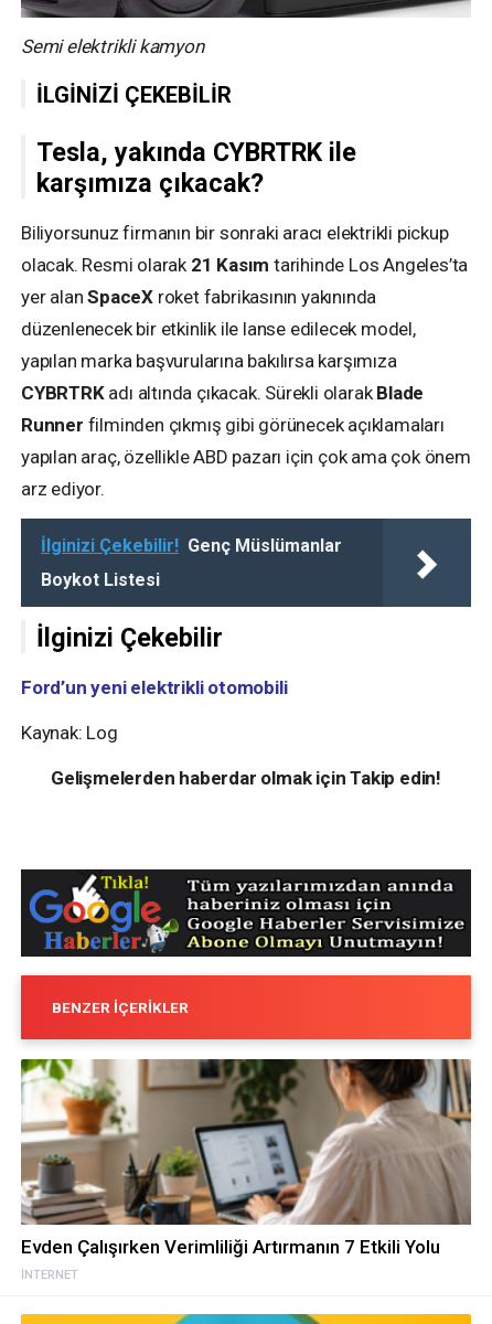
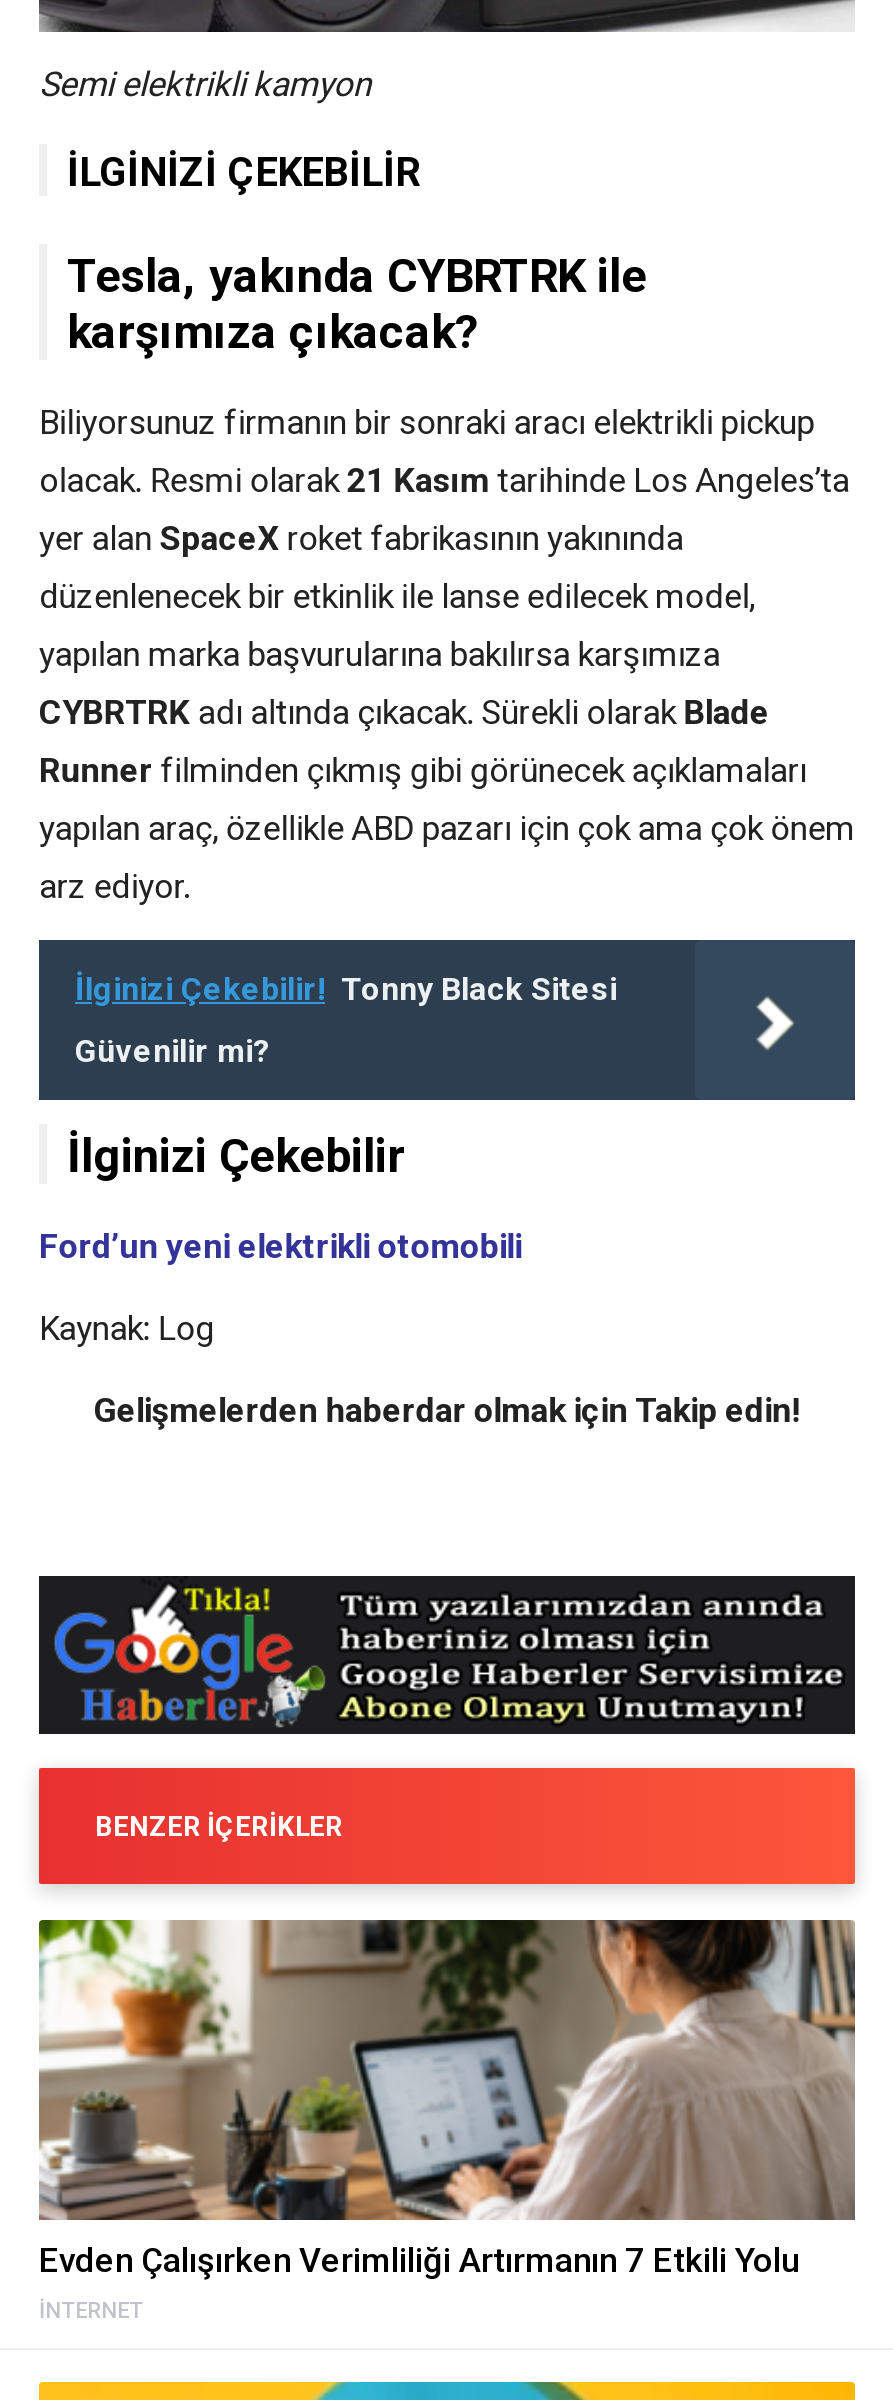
- İlginizi Çekebilir! Genç Müslümanlar
+ İlginizi Çekebilir! Tonny Black Sitesi

- Boykot Listesi
+ Güvenilir mi?
